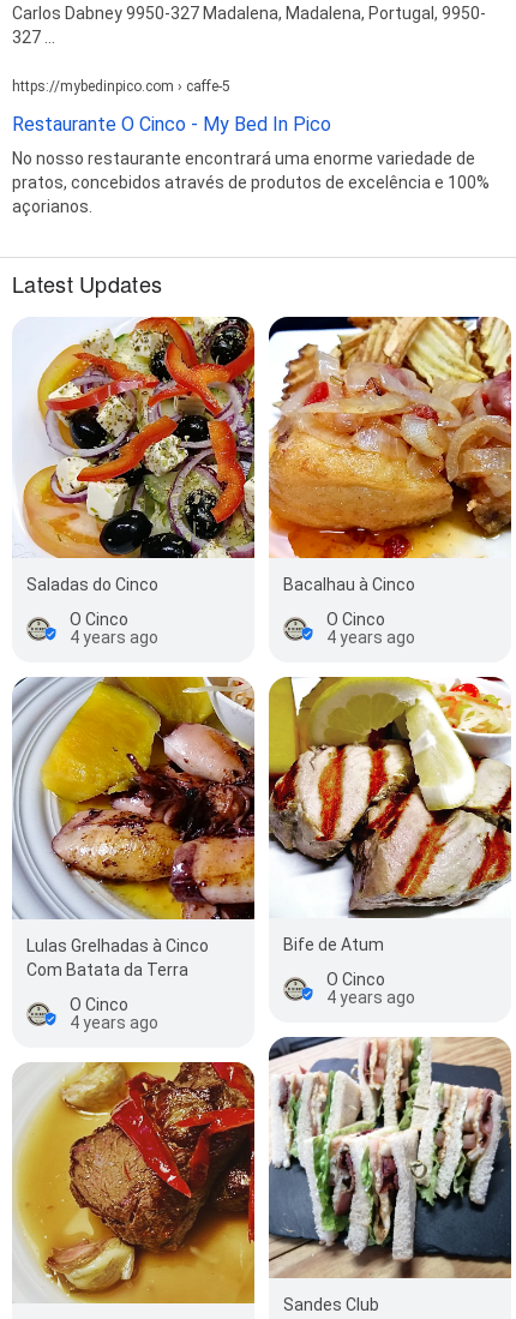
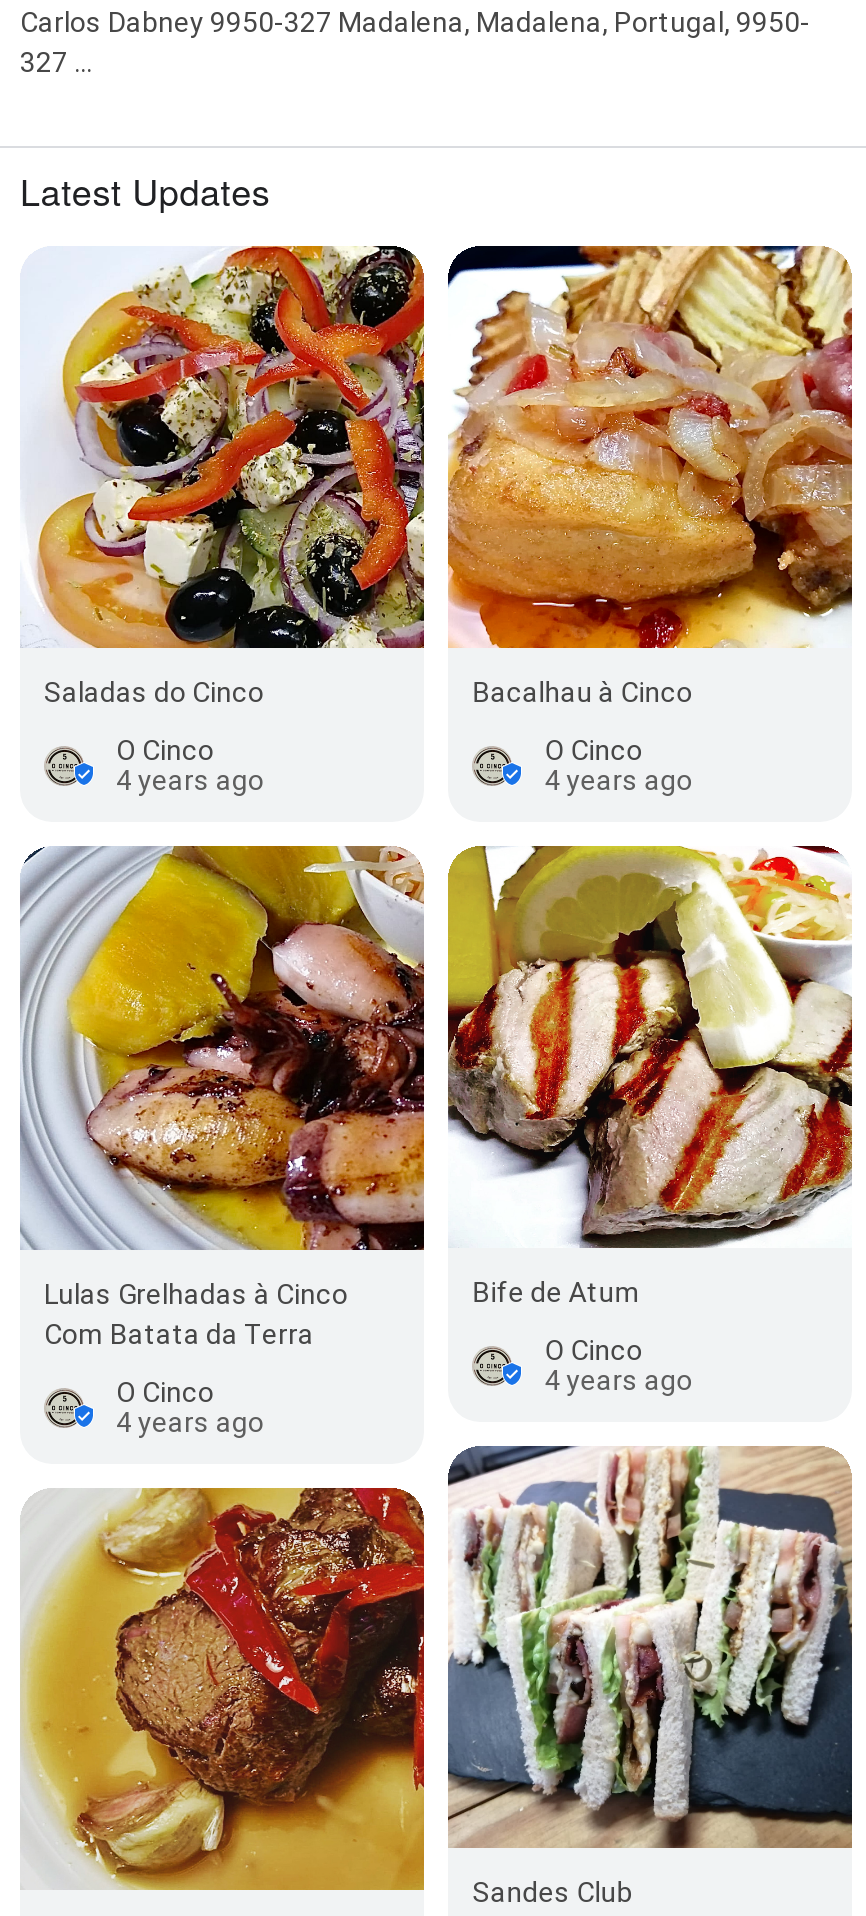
- https://mybedinpico.com › caffe-5
- Restaurante O Cinco - My Bed In Pico
- No nosso restaurante encontrará uma enorme variedade de
- pratos, concebidos através de produtos de excelência e 100%
- açorianos.
